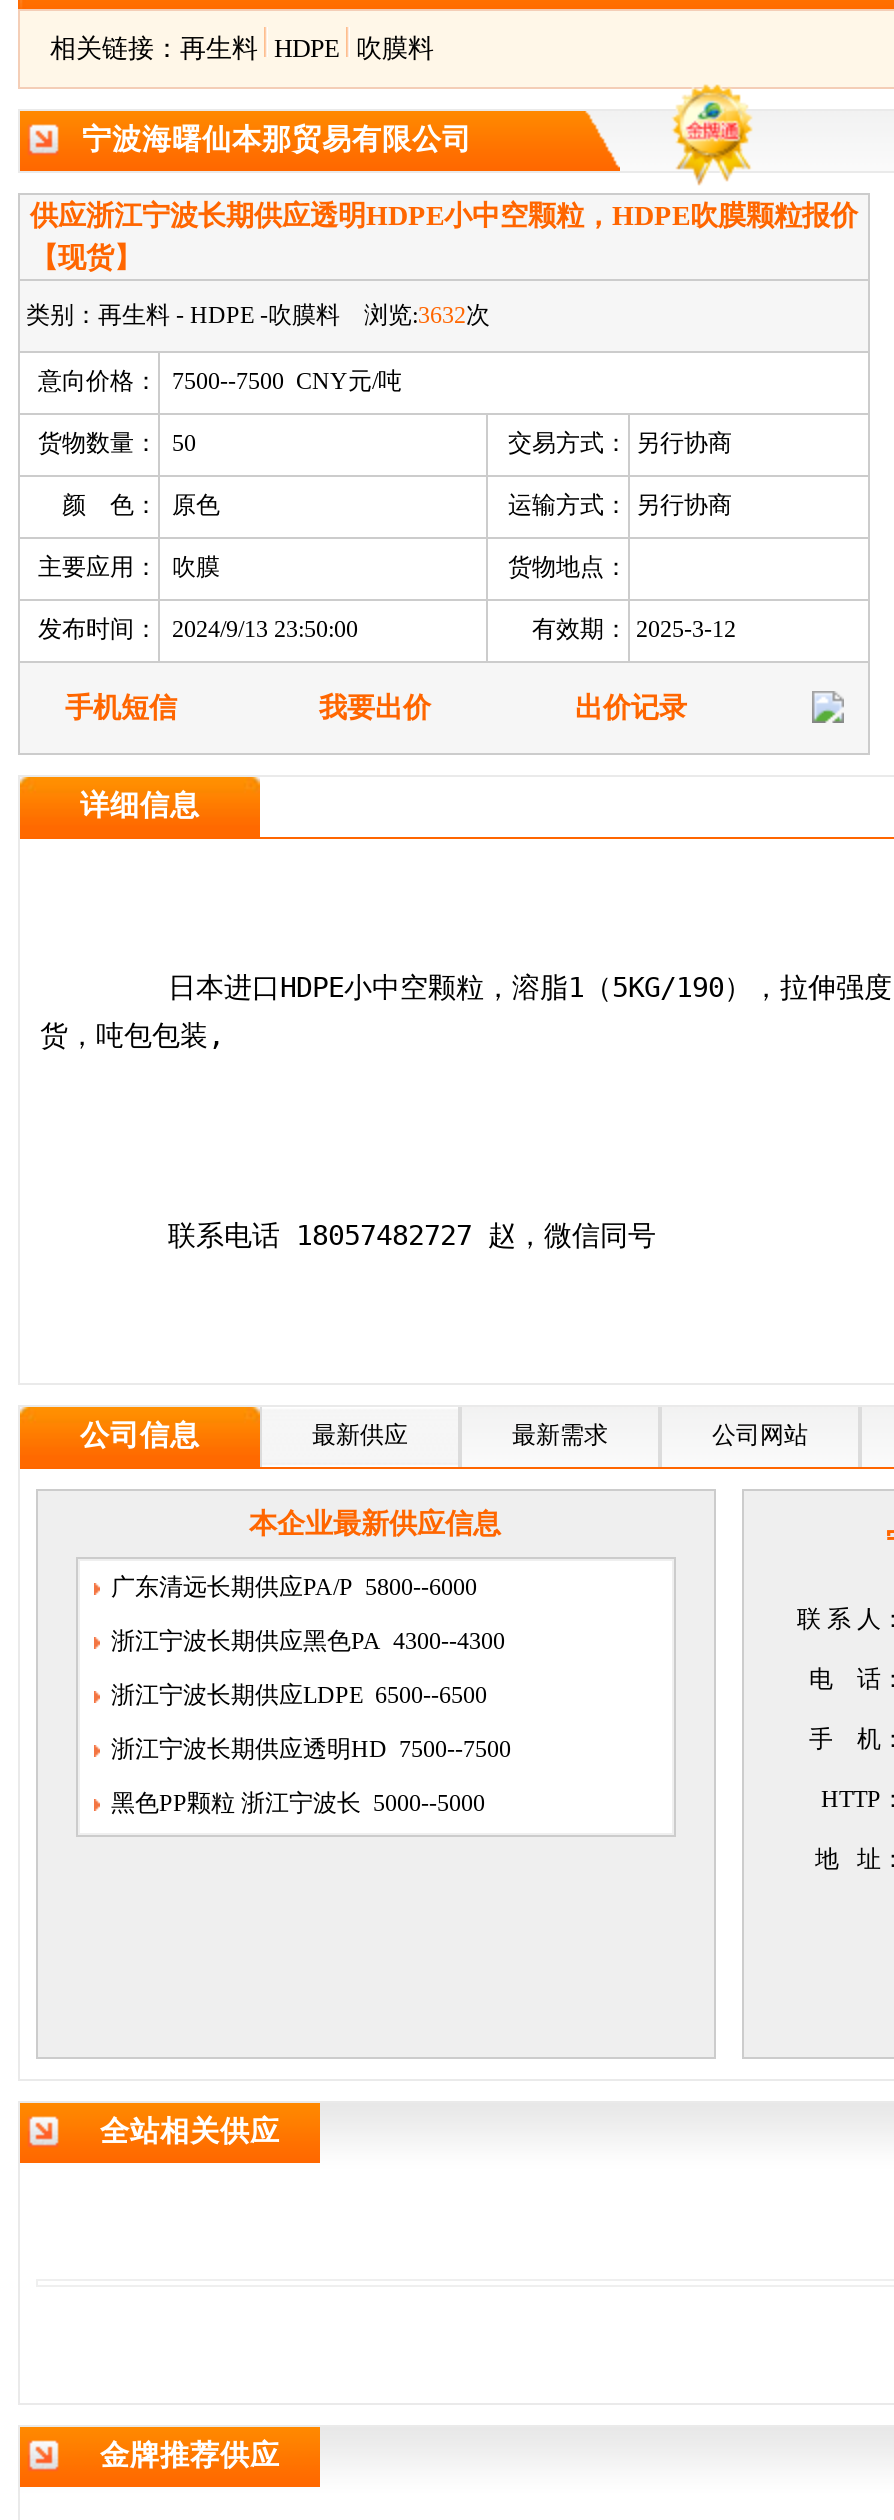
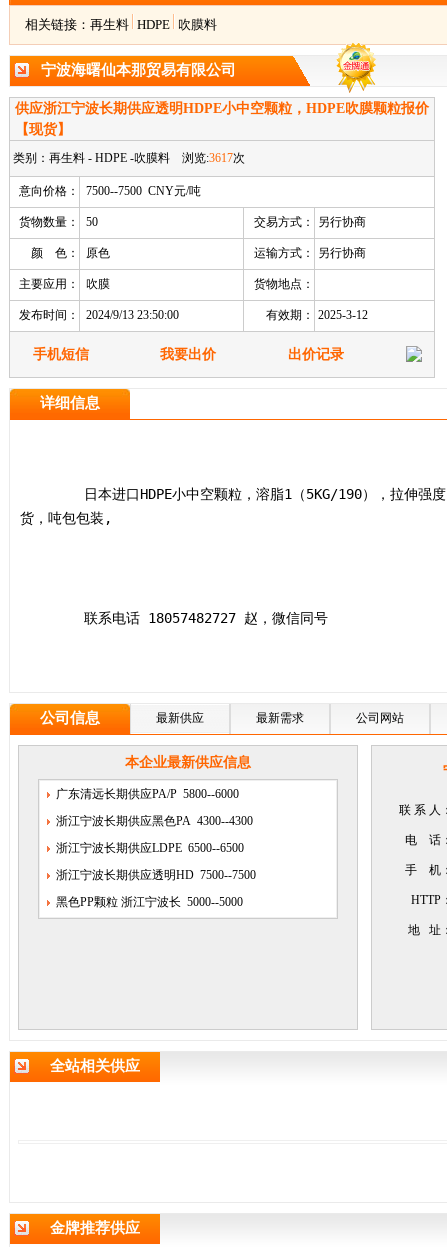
- 类别：再生料 - HDPE -吹膜料 浏览:3632次
+ 类别：再生料 - HDPE -吹膜料 浏览:3617次
